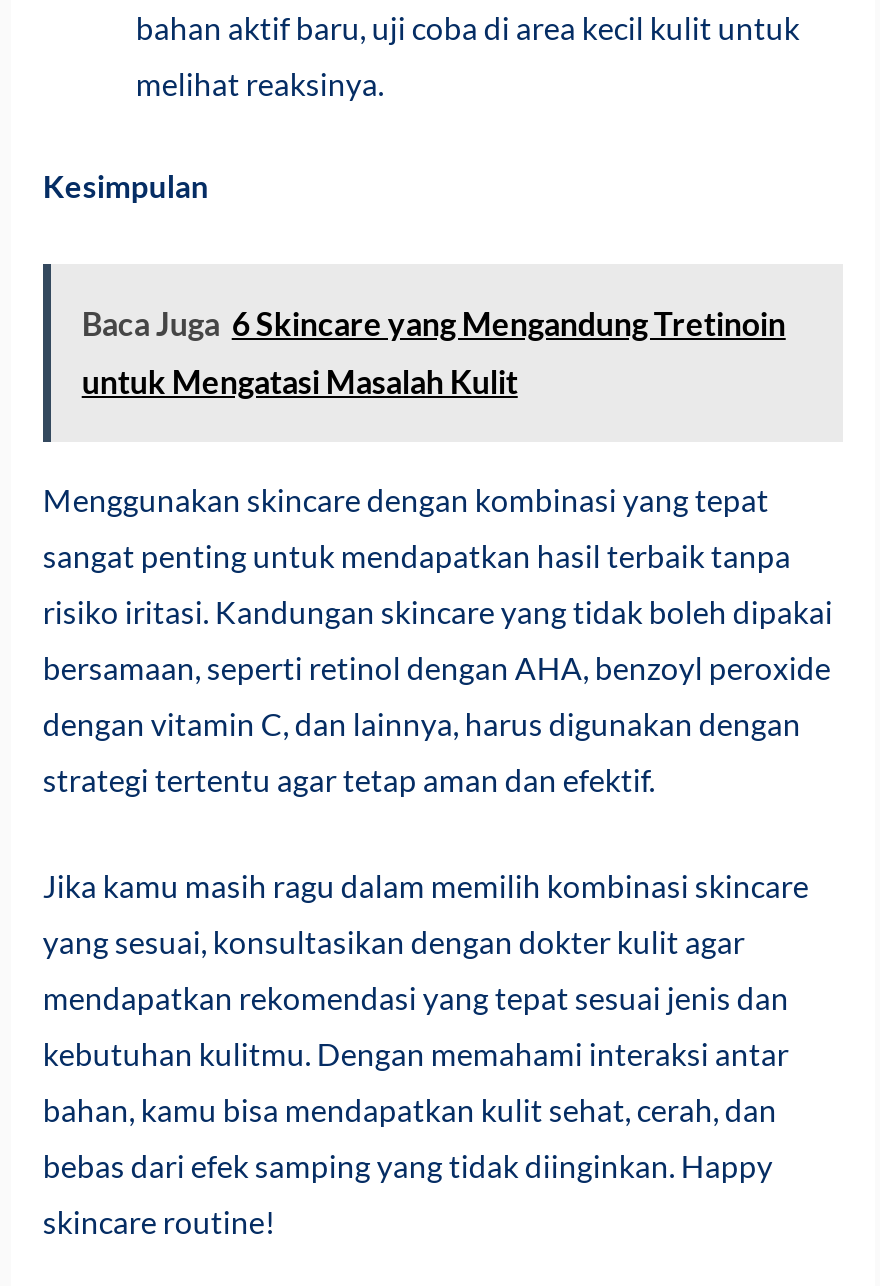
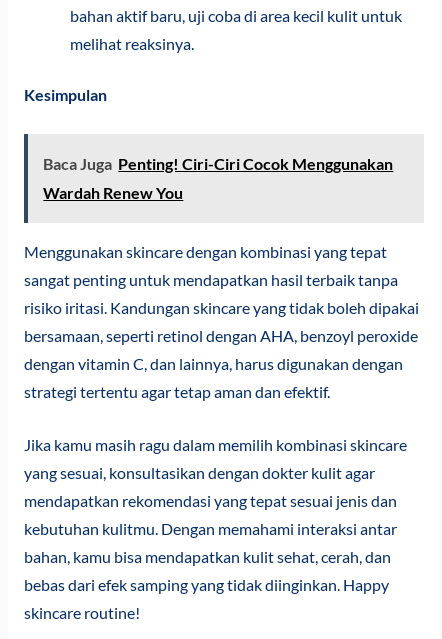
- Baca Juga 6 Skincare yang Mengandung Tretinoin
+ Baca Juga Penting! Ciri-Ciri Cocok Menggunakan

- untuk Mengatasi Masalah Kulit
+ Wardah Renew You
